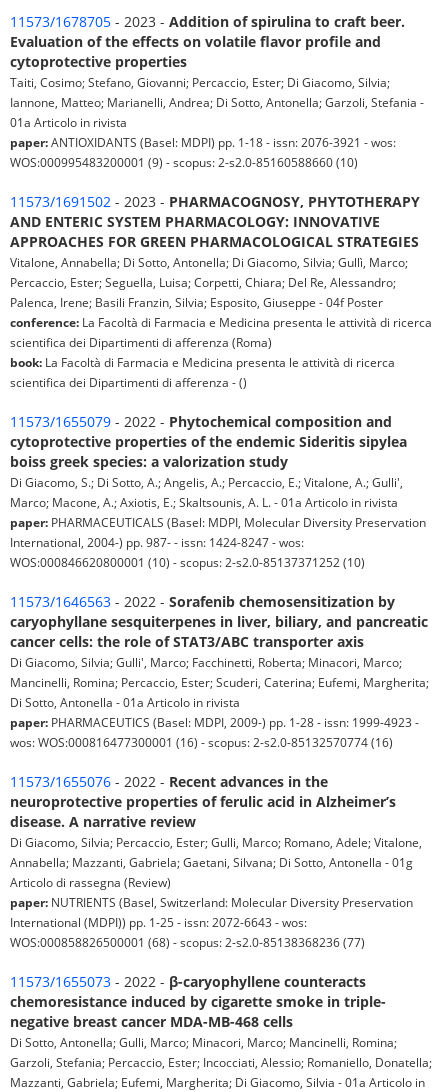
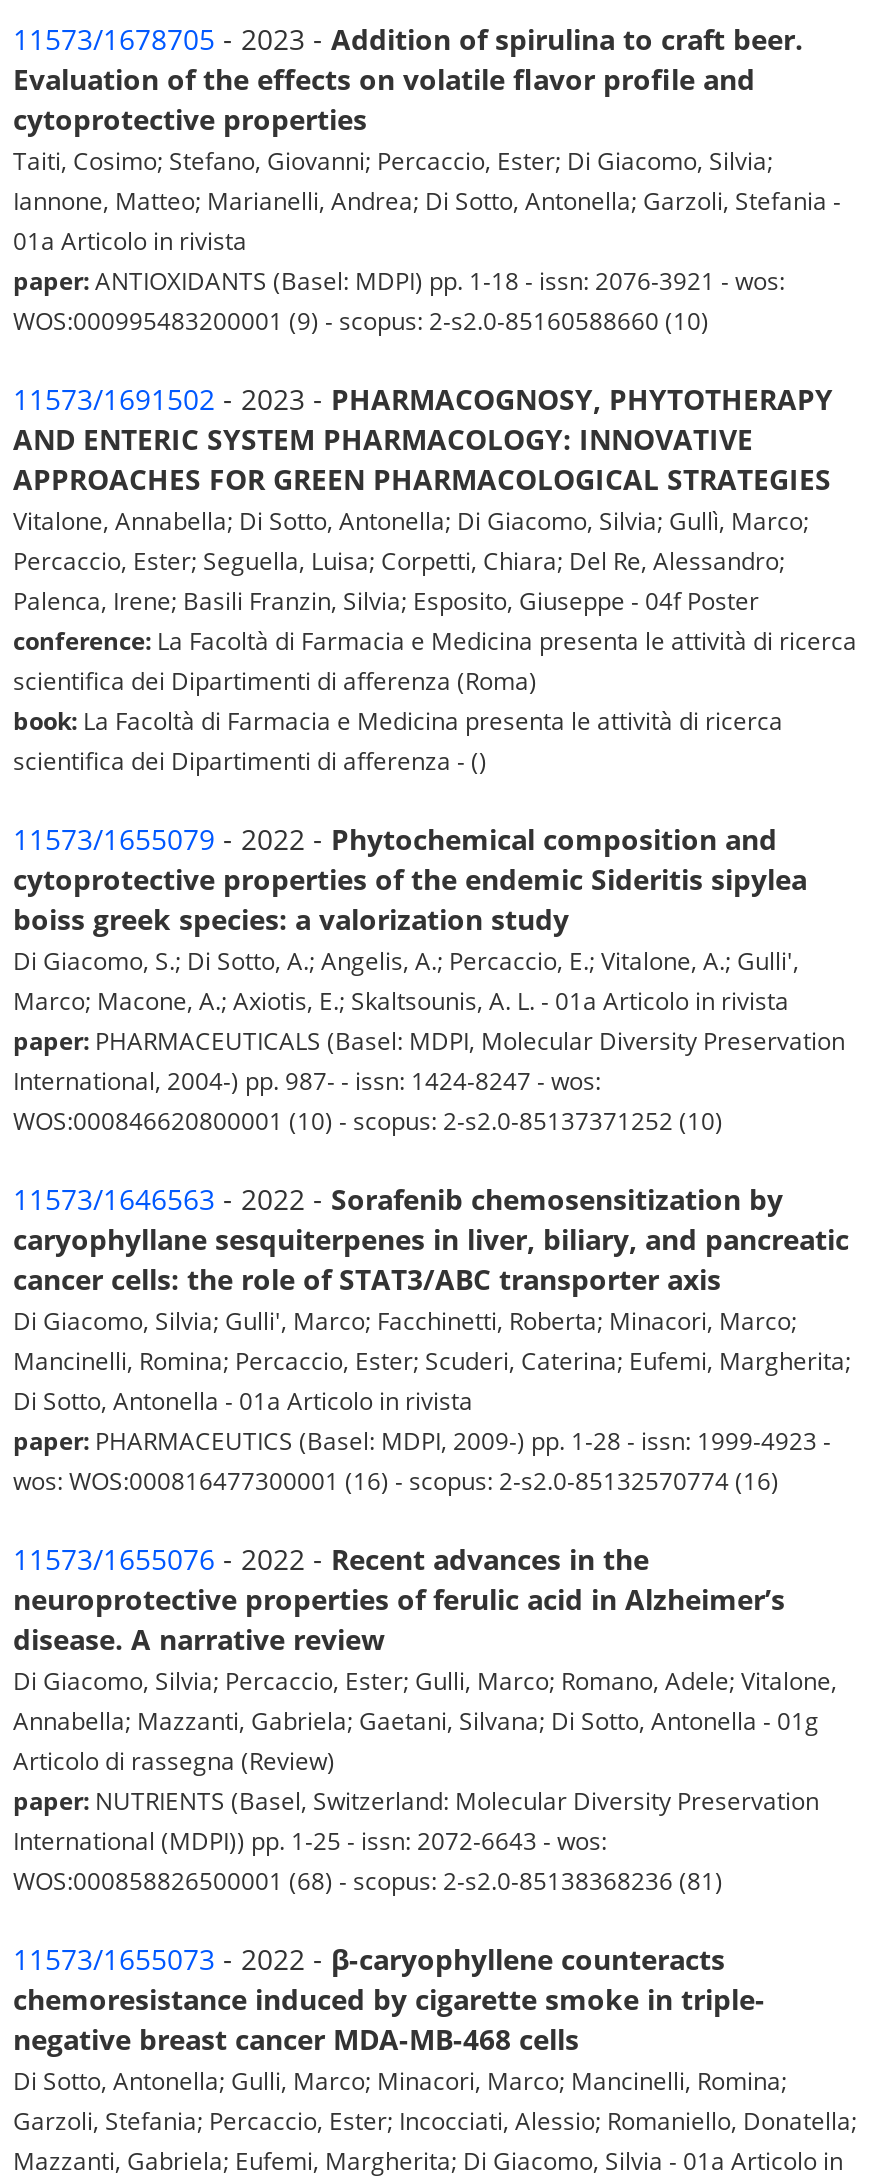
- WOS:000858826500001 (68) - scopus: 2-s2.0-85138368236 (77)
+ WOS:000858826500001 (68) - scopus: 2-s2.0-85138368236 (81)
